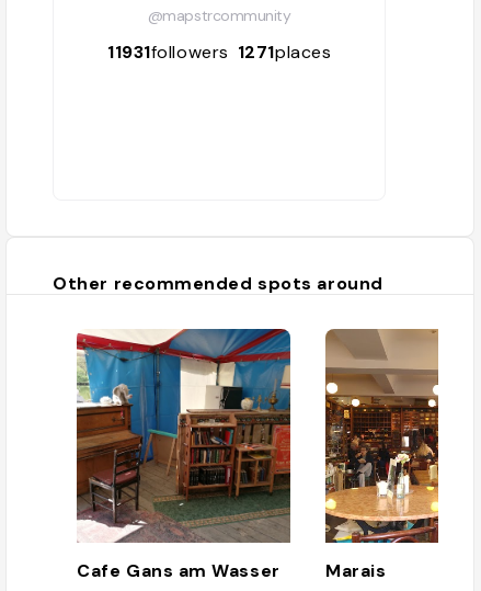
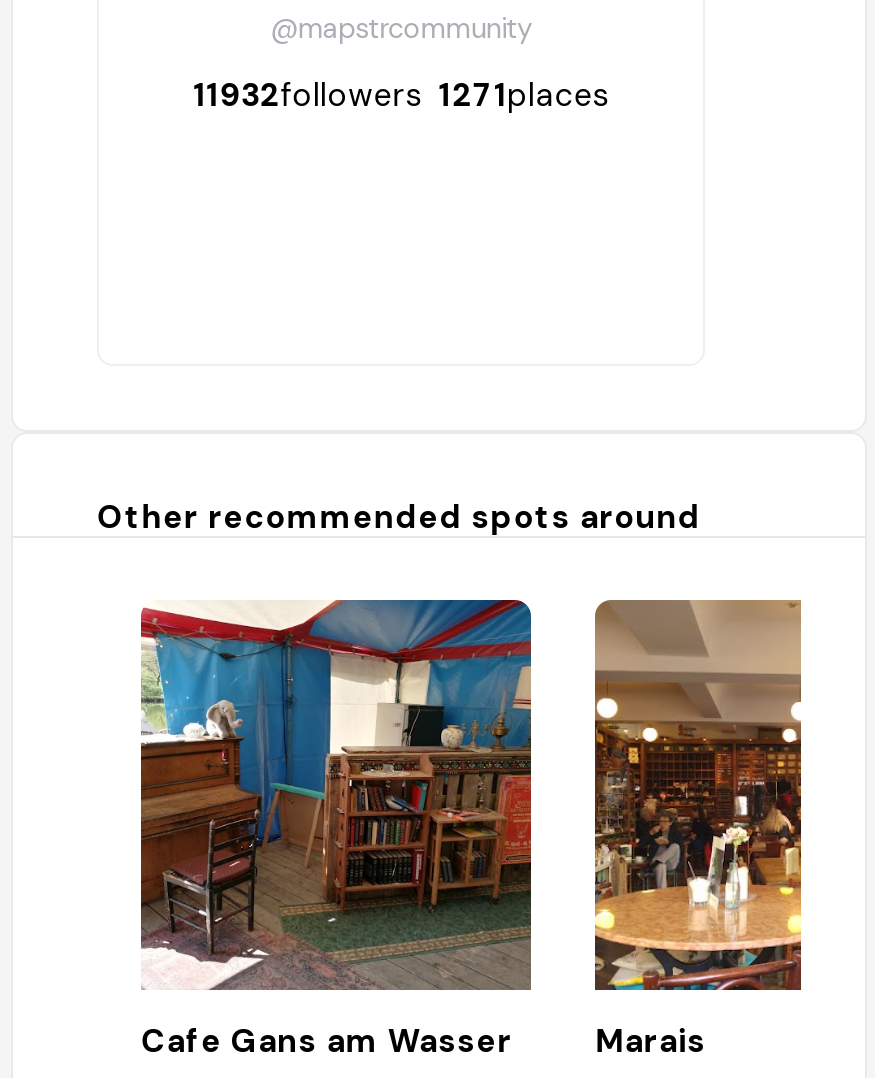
- 11931followers 1271places
+ 11932followers 1271places
